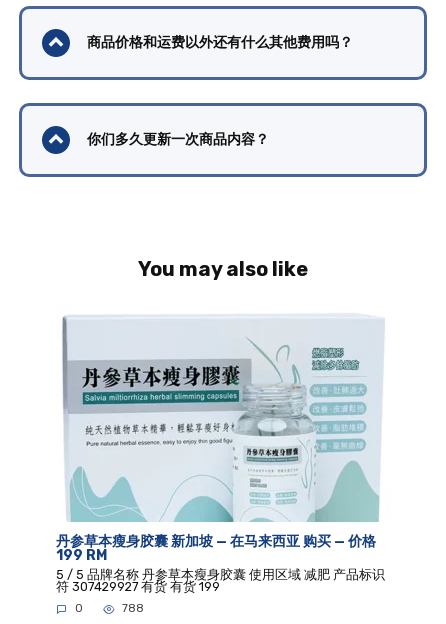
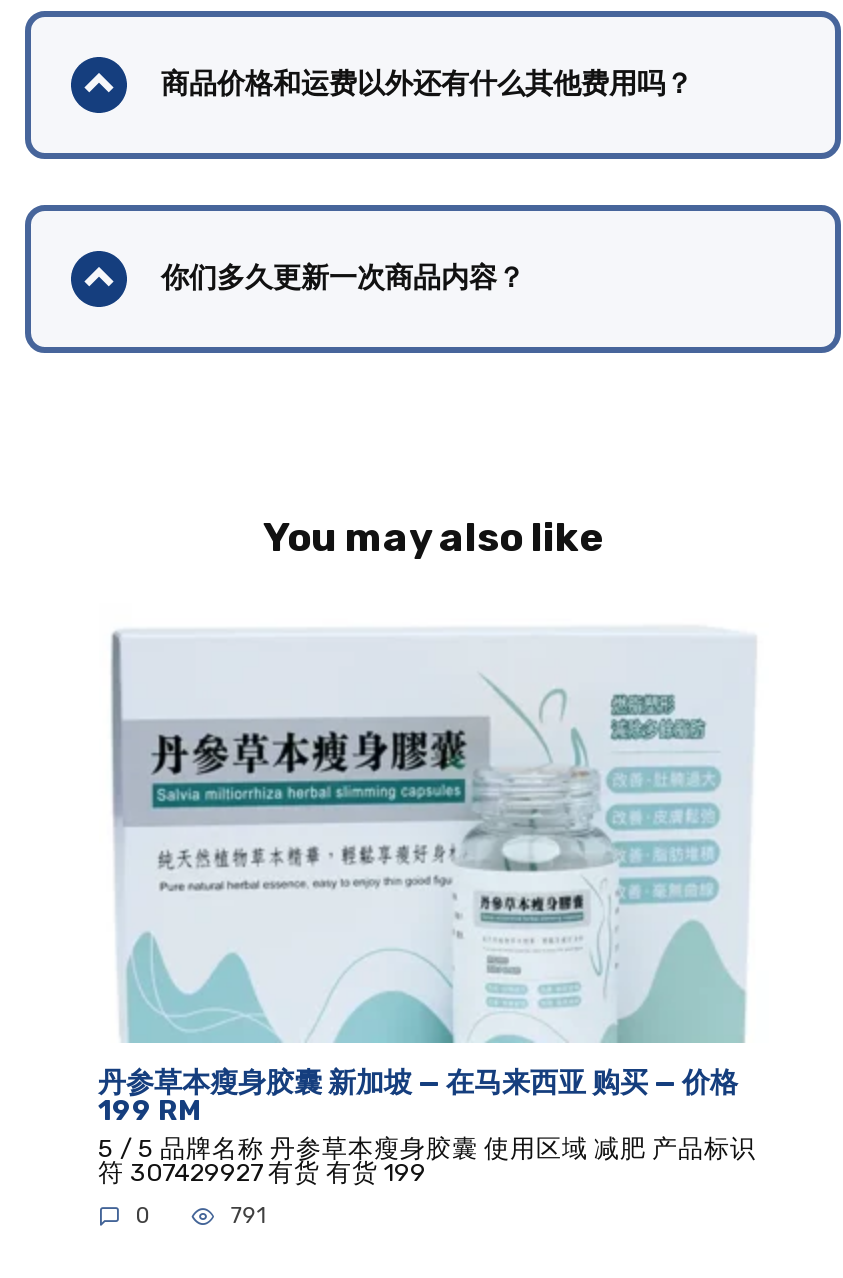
- 788
+ 791
